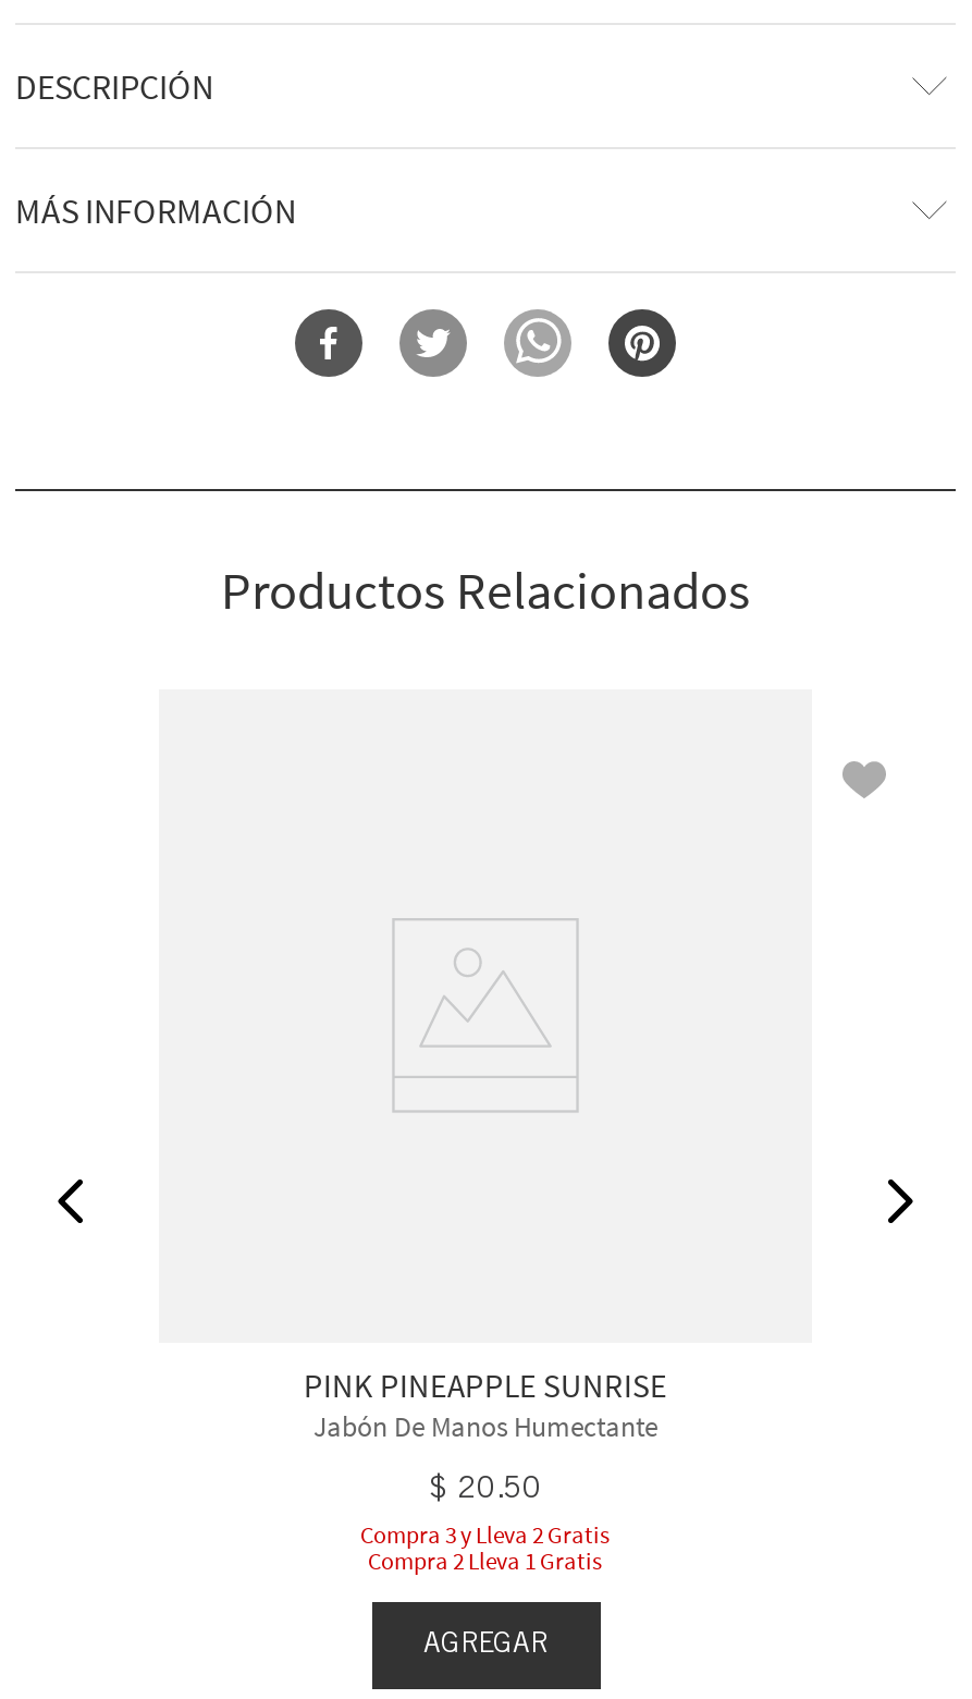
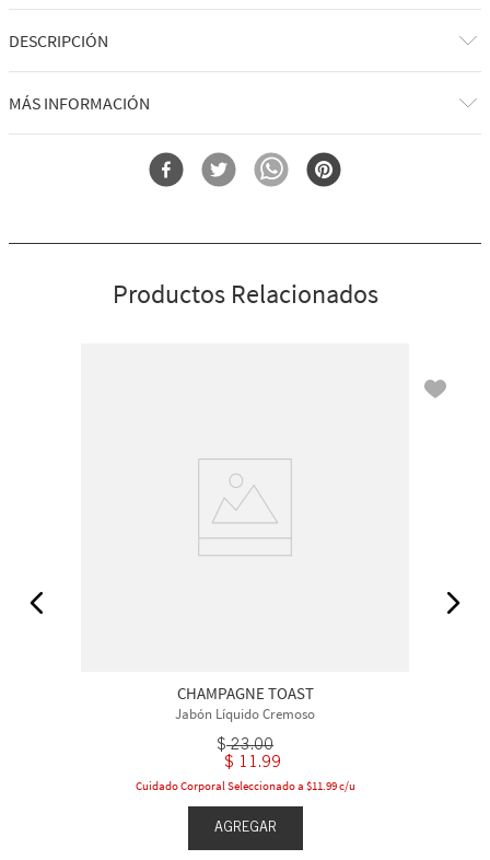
- PINK PINEAPPLE SUNRISE
- Jabón De Manos Humectante
+ CHAMPAGNE TOAST
+ Jabón Líquido Cremoso

- $ 20. 50
- Compra 3 y Lleva 2 Gratis
- Compra 2 Lleva 1 Gratis
+ $ 23.00
+ $ 11. 99
+ Cuidado Corporal Seleccionado a $11.99 c/u
